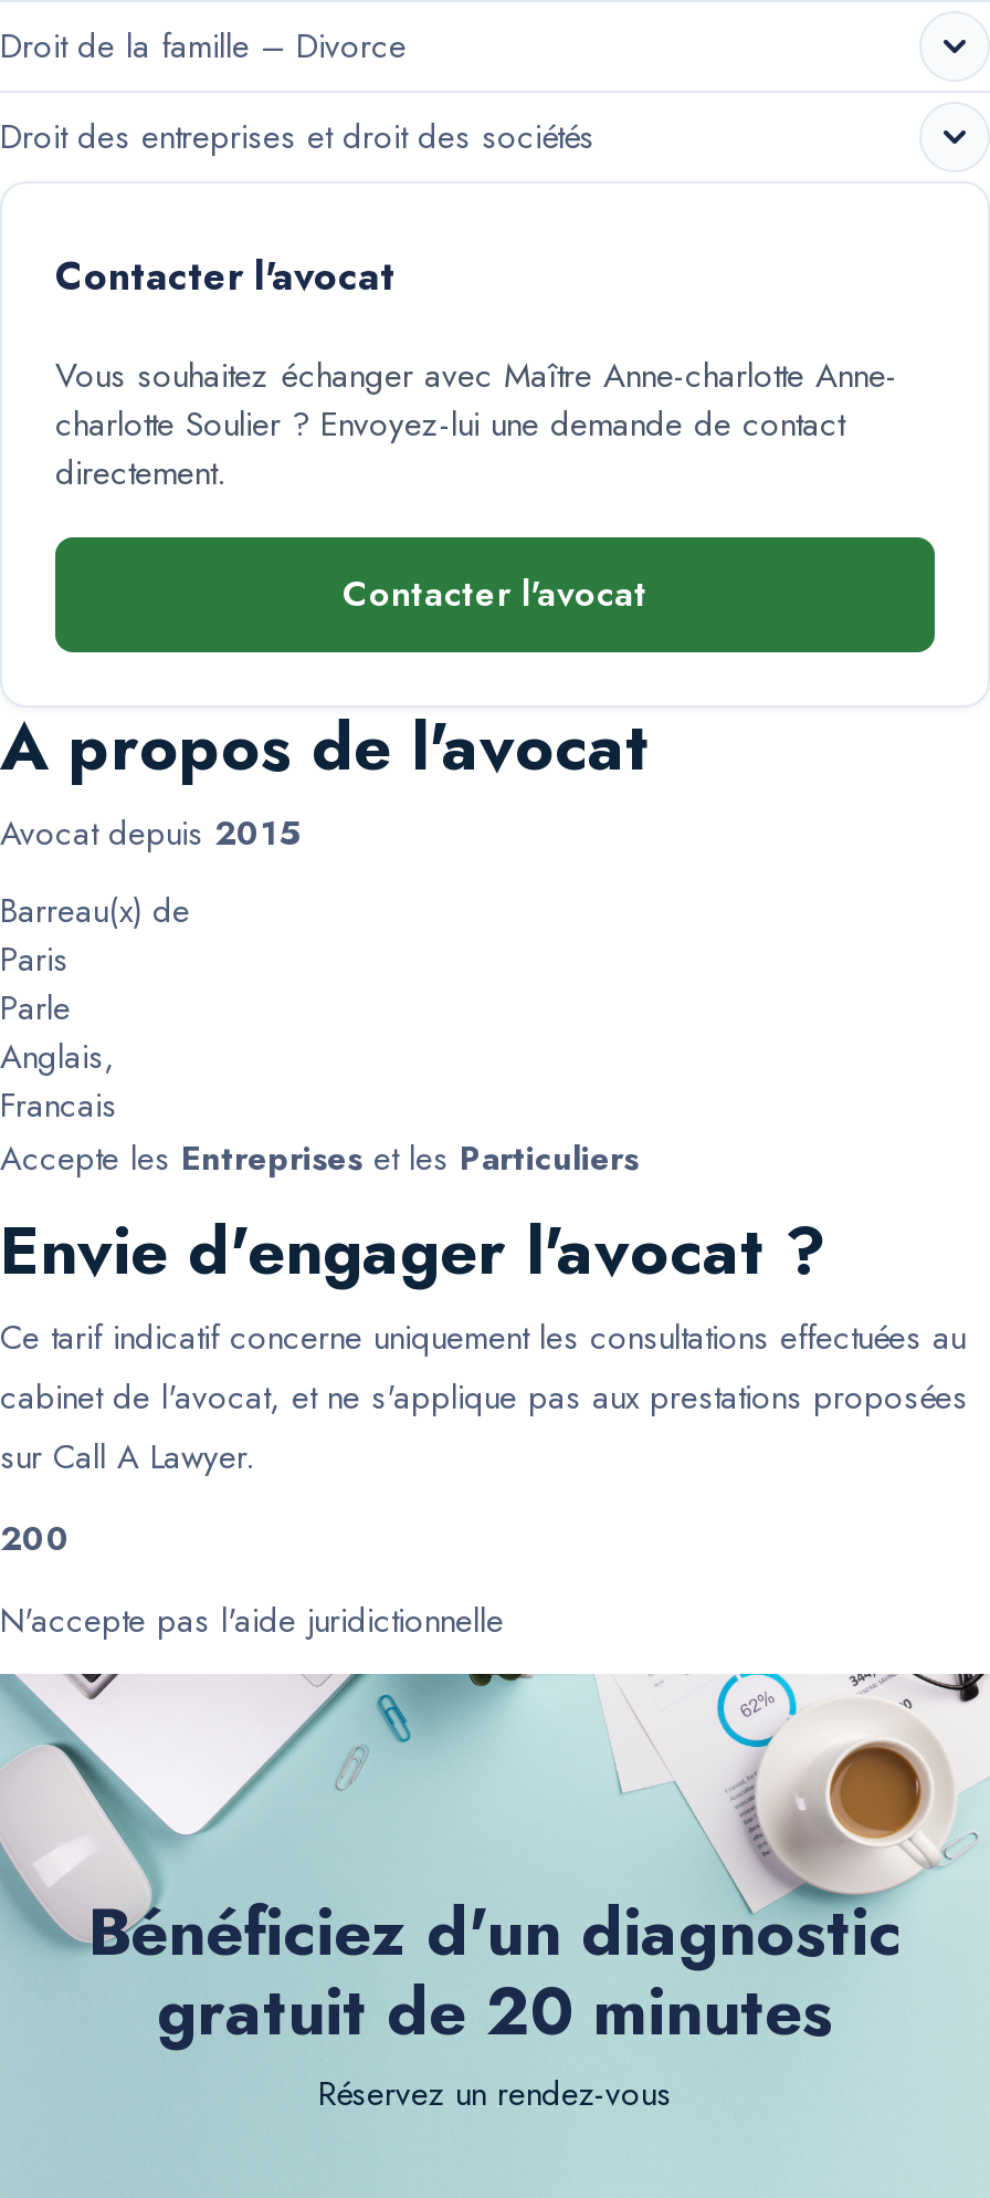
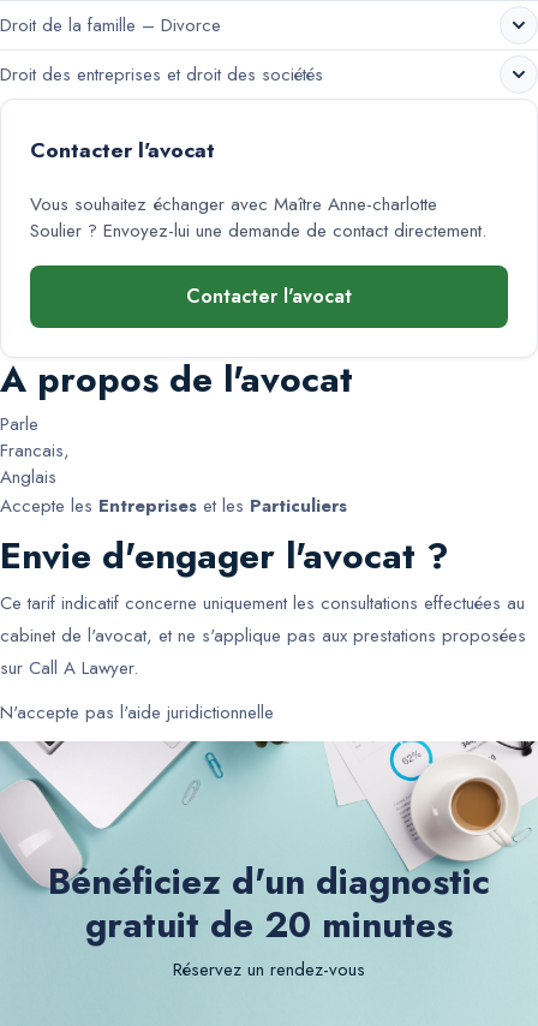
- Vous souhaitez échanger avec Maître Anne-charlotte Anne-
- charlotte Soulier? Envoyez-lui une demande de contact
- directement.
+ Vous souhaitez échanger avec Maître Anne-charlotte
+ Soulier? Envoyez-lui une demande de contact directement.

- Avocat depuis 2015
- Barreau(x) de
- Paris

- Anglais,
- Francais
+ Francais,
+ Anglais

- 200
